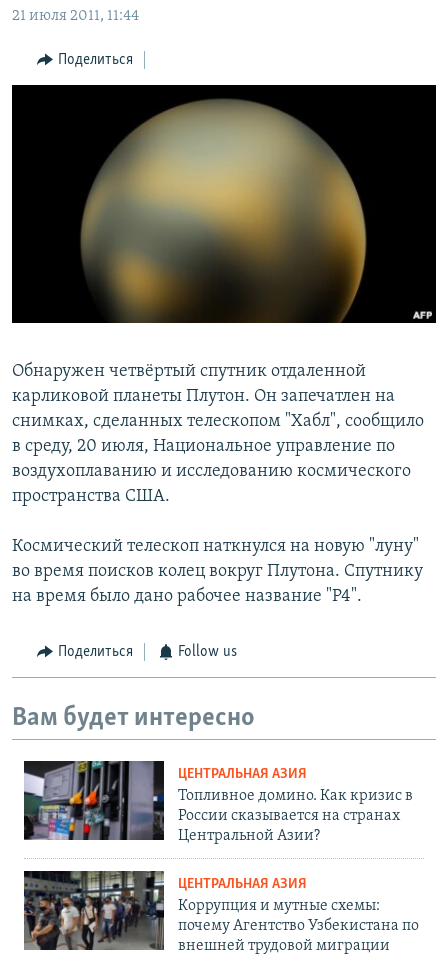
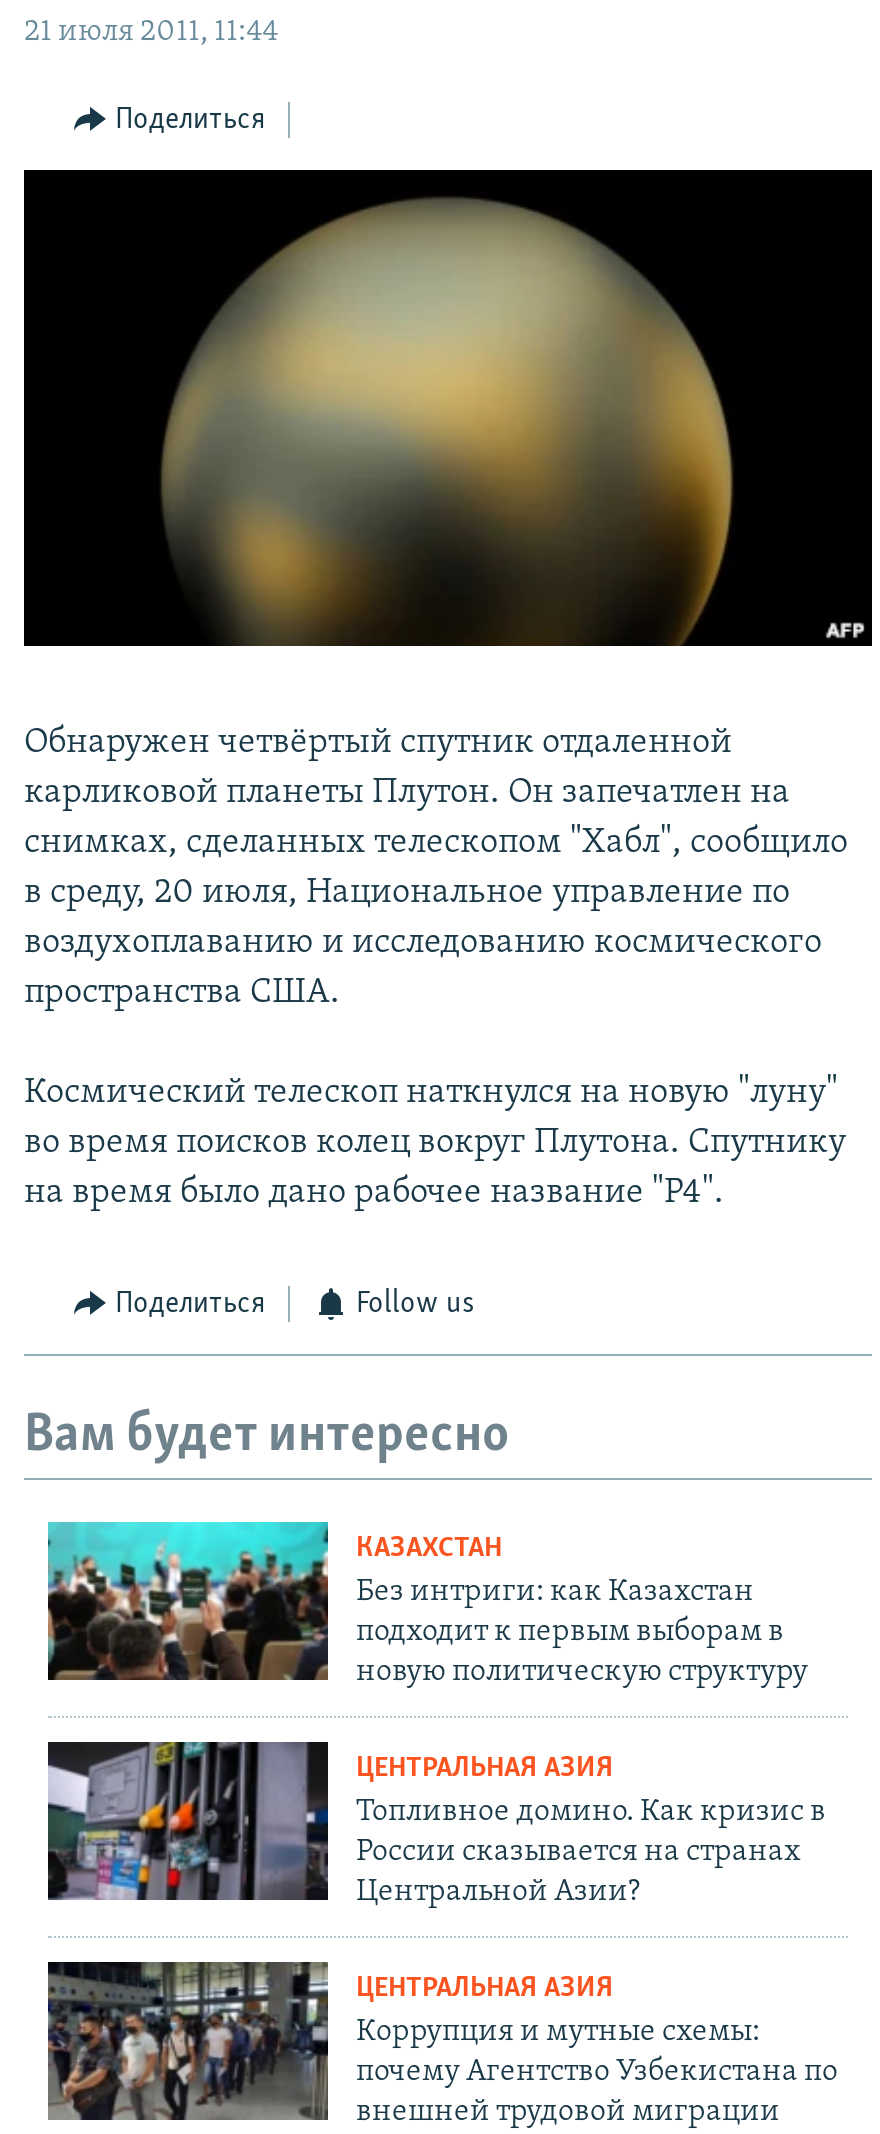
+ [image]
+ КАЗАХСТАН
+ Без интриги: как Казахстан
+ подходит к первым выборам в
+ новую политическую структуру
